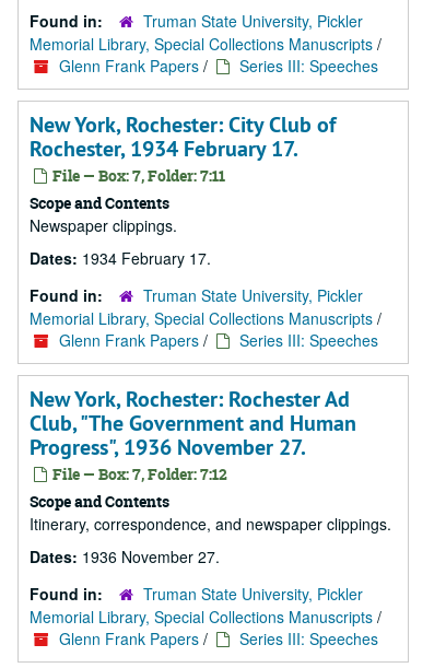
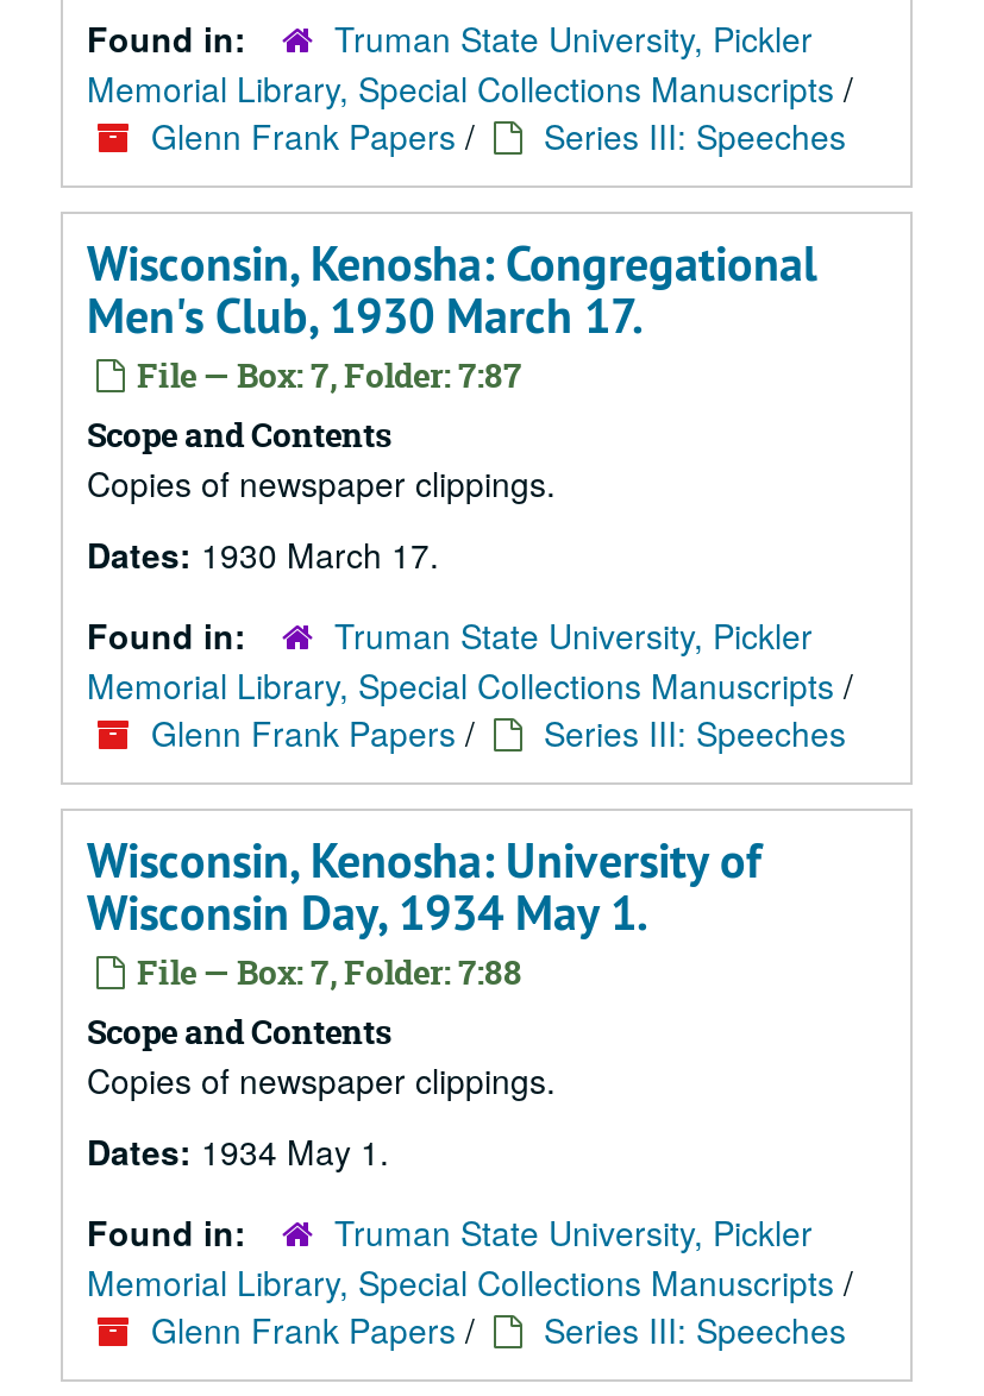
- New York, Rochester: City Club of
- Rochester, 1934 February 17.
- File — Box: 7, Folder: 7:11
+ Wisconsin, Kenosha: Congregational
+ Men's Club, 1930 March 17.
+ File — Box: 7, Folder: 7:87

- Newspaper clippings.
+ Copies of newspaper clippings.

- Dates: 1934 February 17.
+ Dates: 1930 March 17.

- New York, Rochester: Rochester Ad
- Club, "The Government and Human
- Progress", 1936 November 27.
- File — Box: 7, Folder: 7:12
+ Wisconsin, Kenosha: University of
+ Wisconsin Day, 1934 May 1.
+ File — Box: 7, Folder: 7:88

- Itinerary, correspondence, and newspaper clippings.
+ Copies of newspaper clippings.

- Dates: 1936 November 27.
+ Dates: 1934 May 1.
